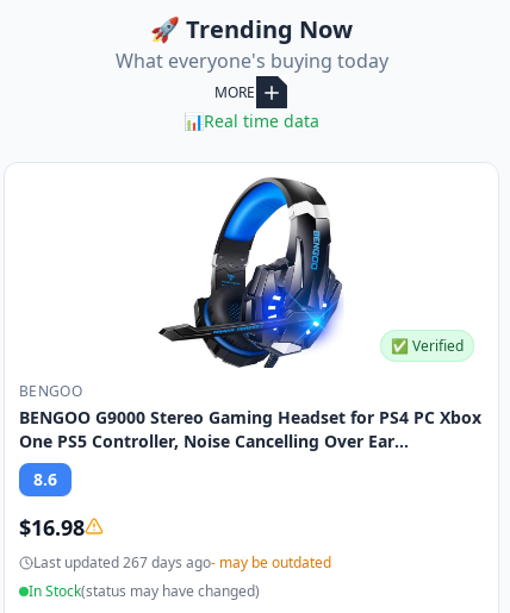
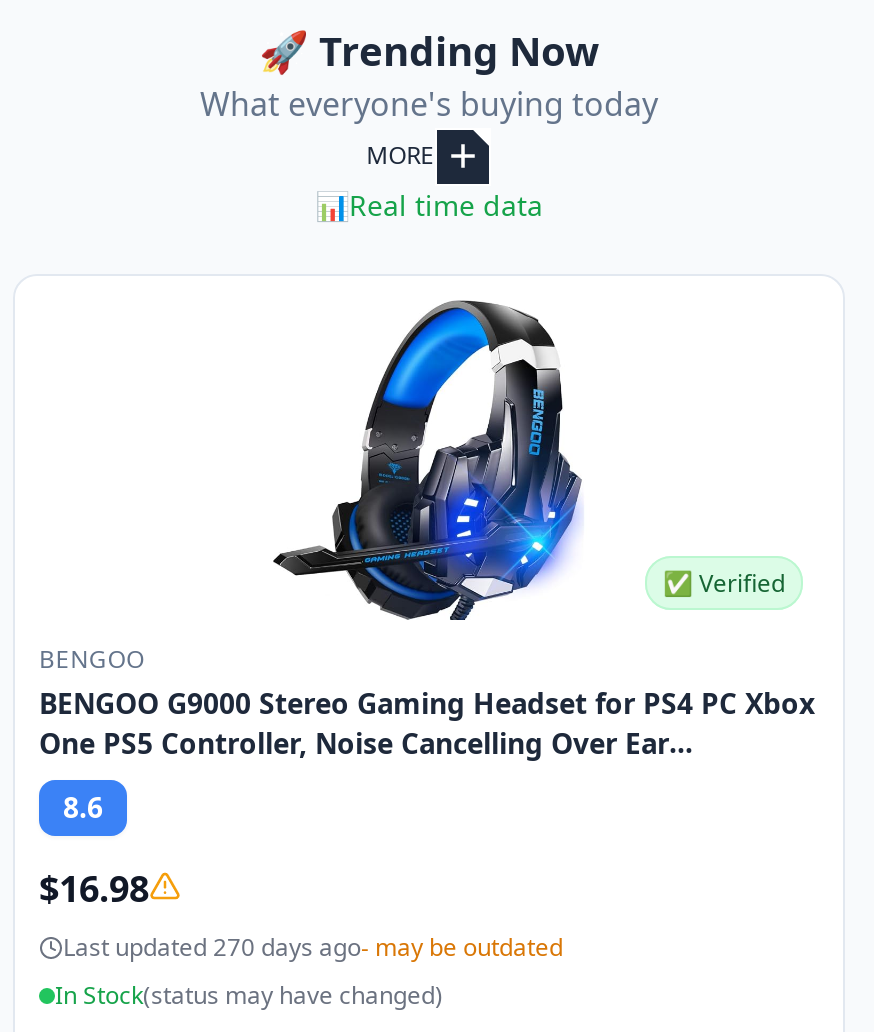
- Last updated 267 days ago - may be outdated
+ Last updated 270 days ago - may be outdated
